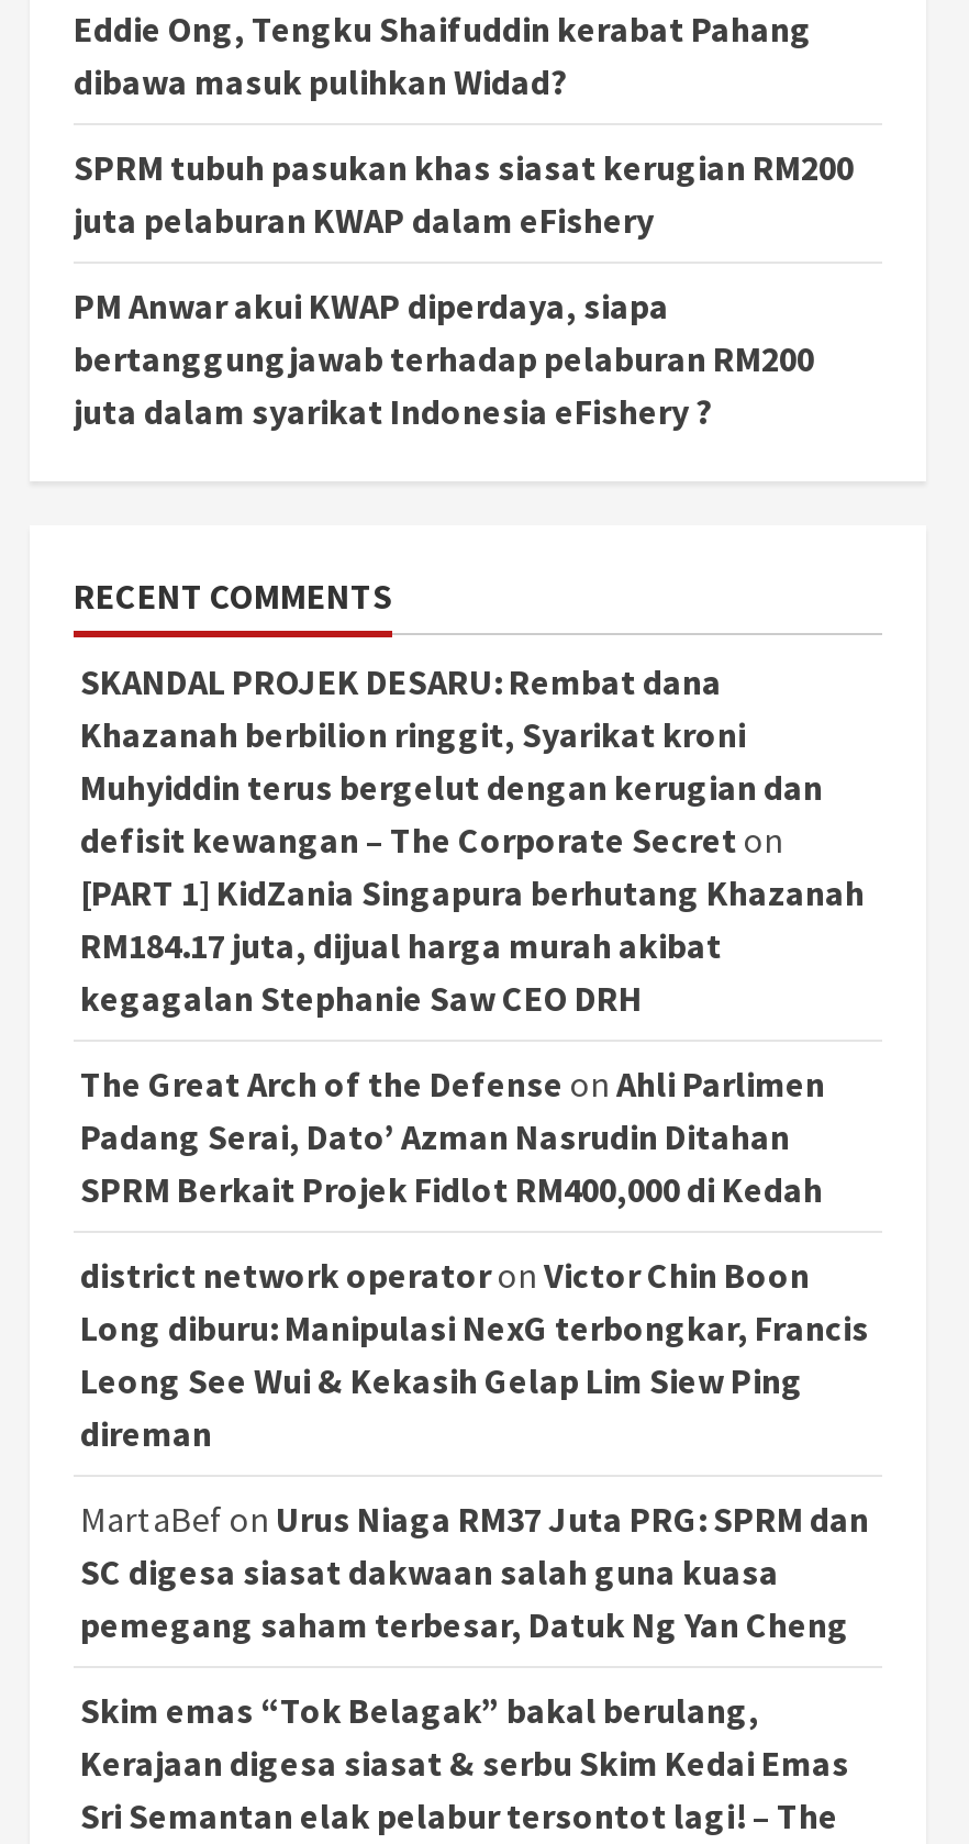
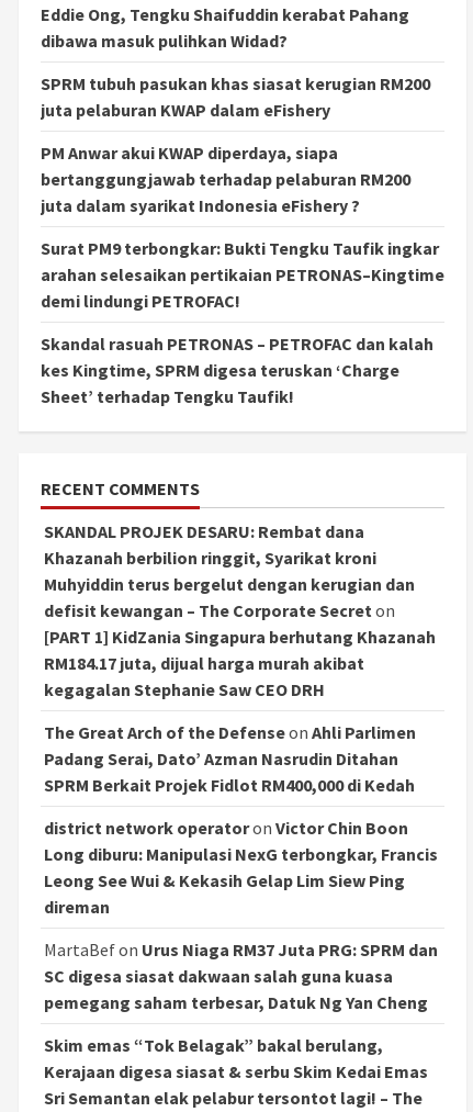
+ Surat PM9 terbongkar: Bukti Tengku Taufik ingkar
+ arahan selesaikan pertikaian PETRONAS–Kingtime
+ demi lindungi PETROFAC!
+ Skandal rasuah PETRONAS – PETROFAC dan kalah
+ kes Kingtime, SPRM digesa teruskan ‘Charge
+ Sheet’ terhadap Tengku Taufik!
